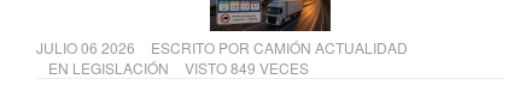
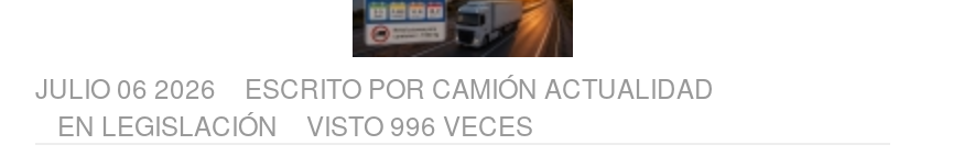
- EN LEGISLACIÓN VISTO 849 VECES
+ EN LEGISLACIÓN VISTO 996 VECES
